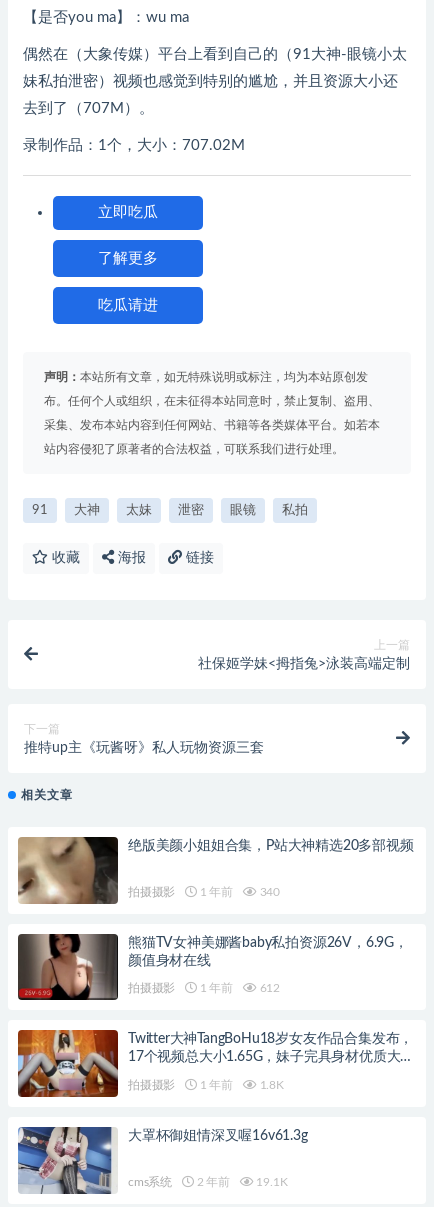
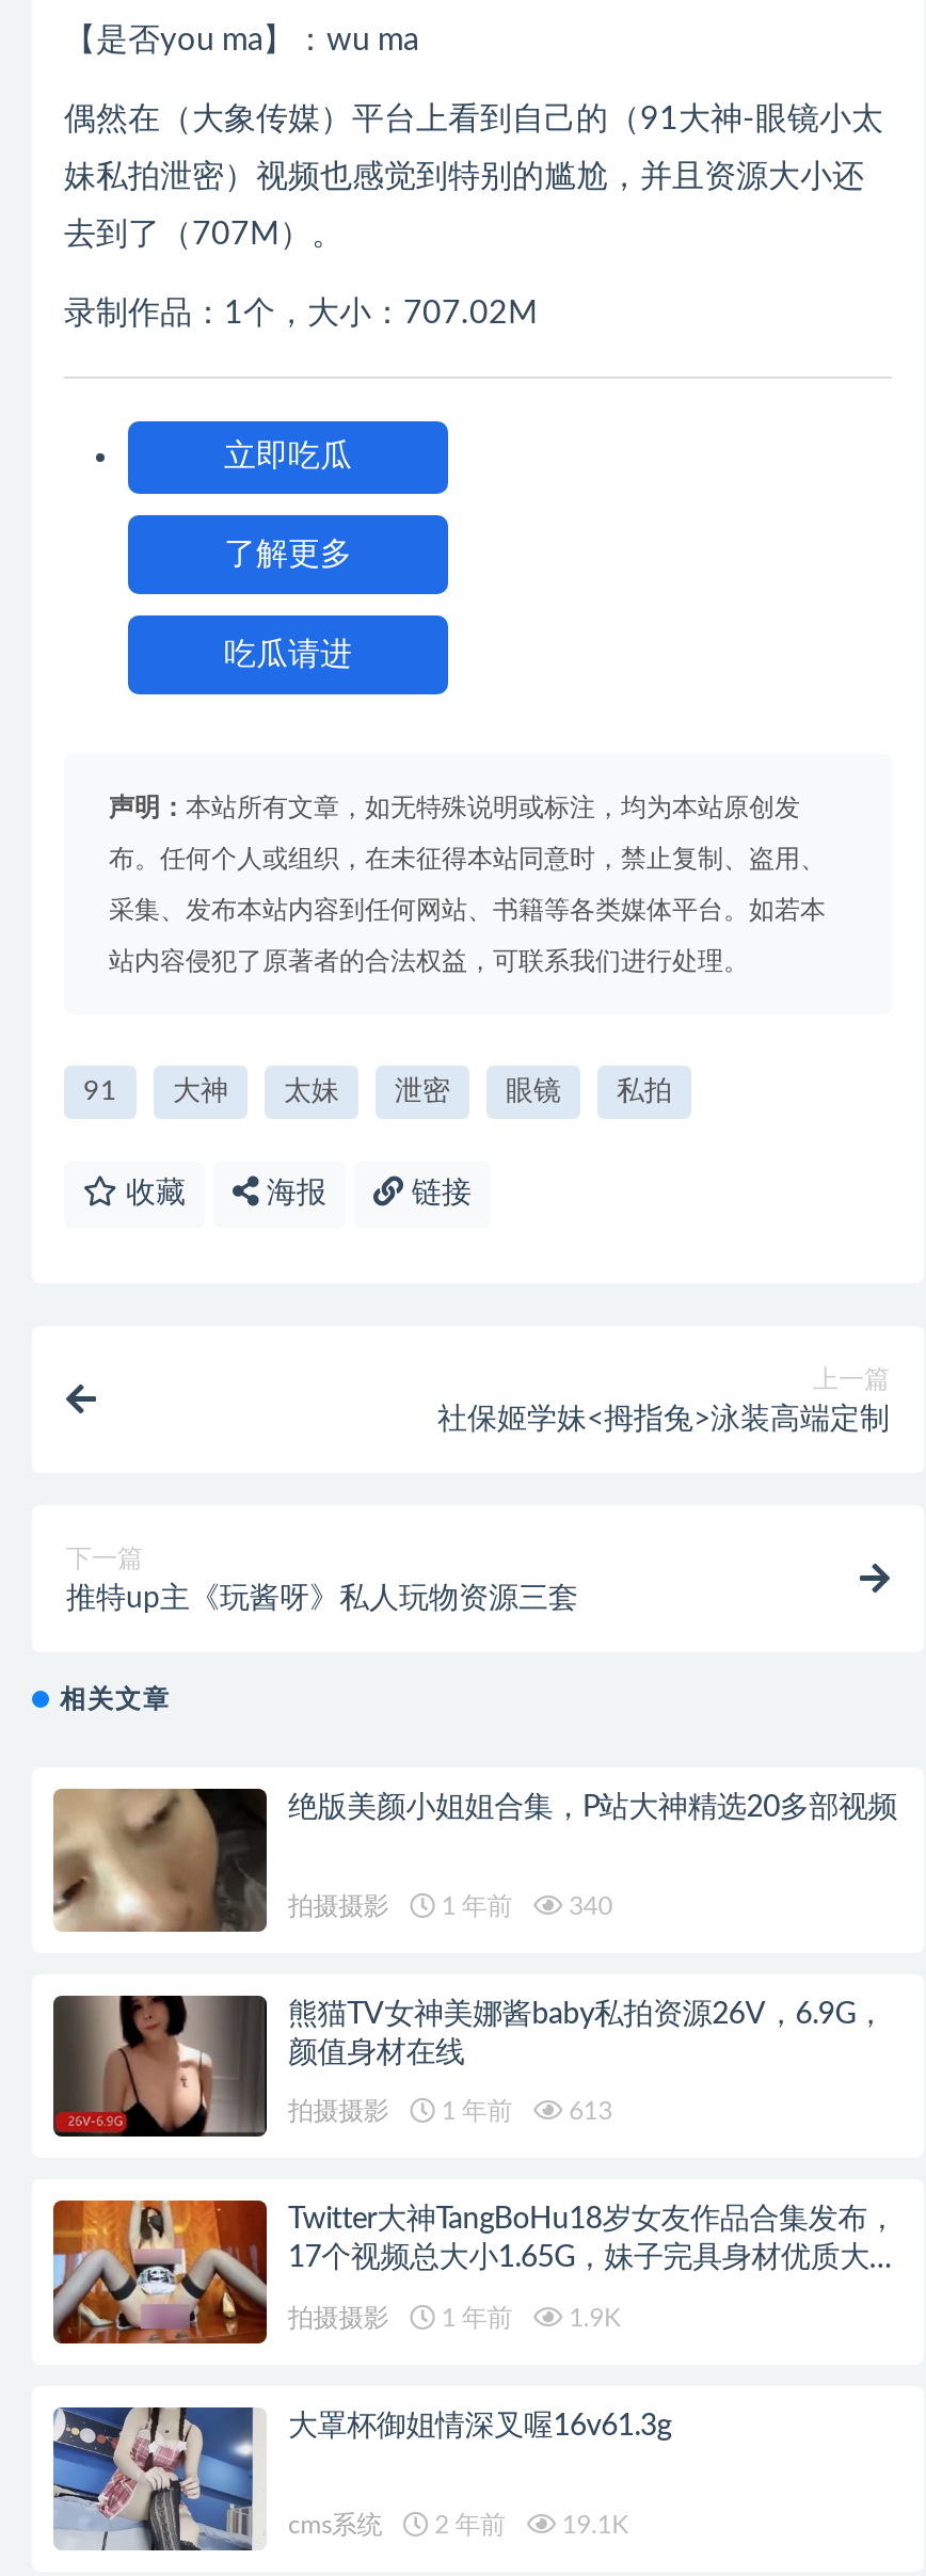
- 拍摄摄影 1 年前 612
+ 拍摄摄影 1 年前 613

- 拍摄摄影 1 年前 1.8K
+ 拍摄摄影 1 年前 1.9K
